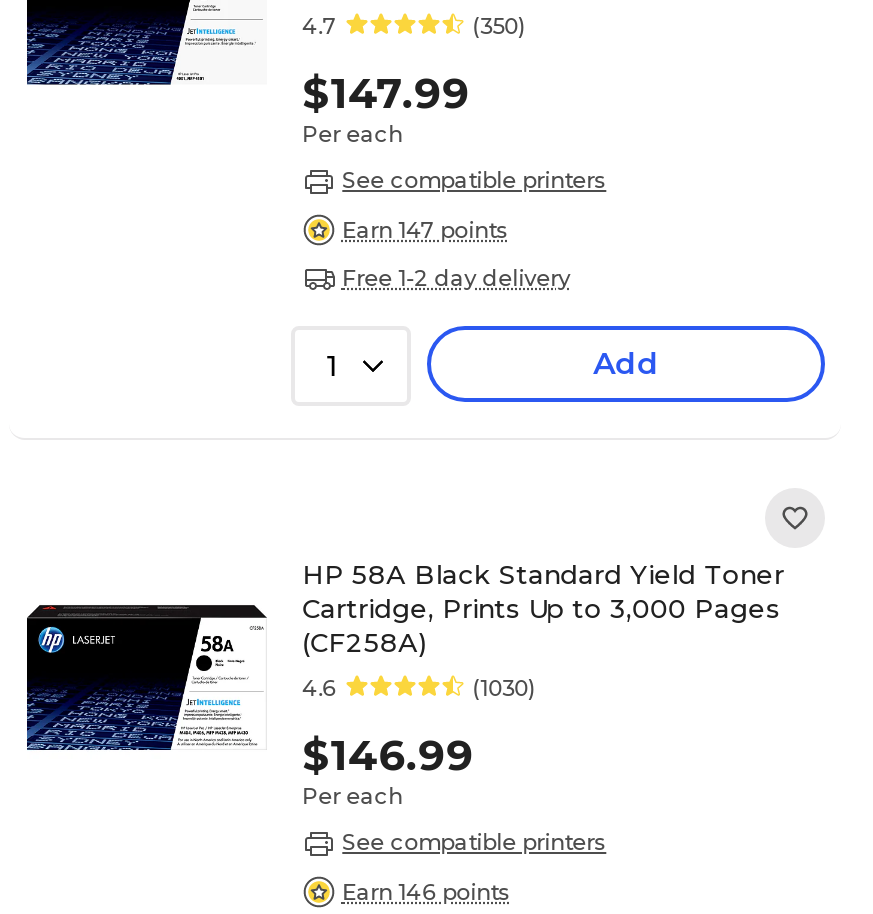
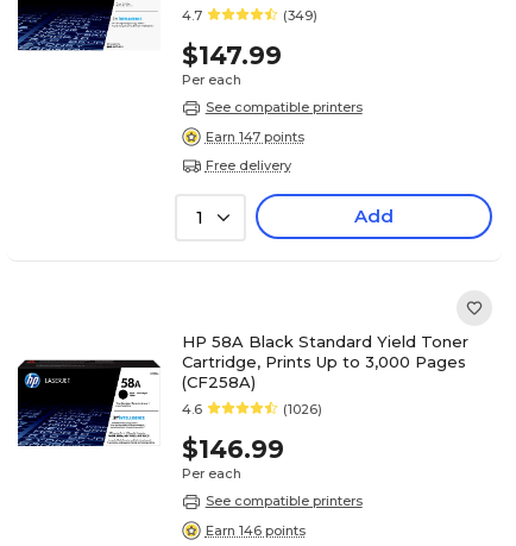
- (350)
+ (349)

- Free 1-2 day delivery
+ Free delivery

- (1030)
+ (1026)
